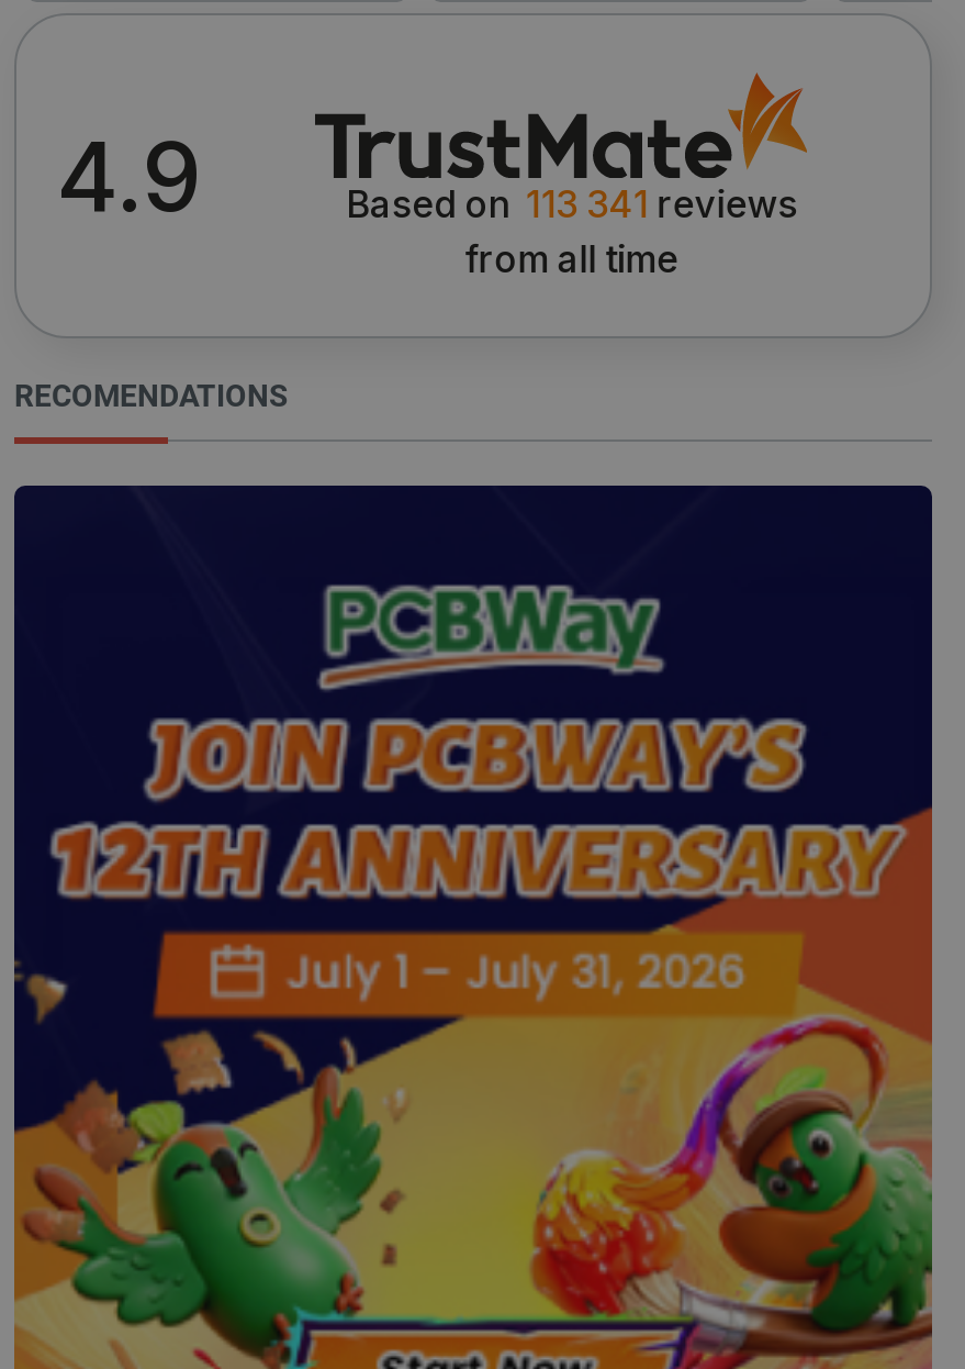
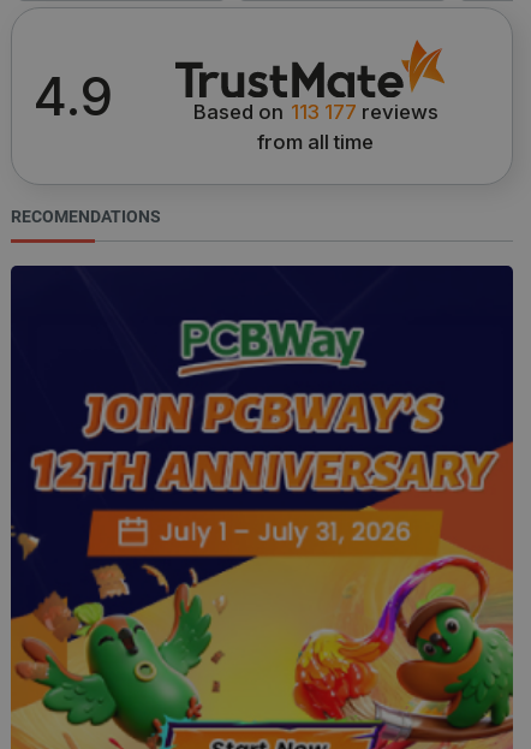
- Based on 113 341 reviews
+ Based on 113 177 reviews
